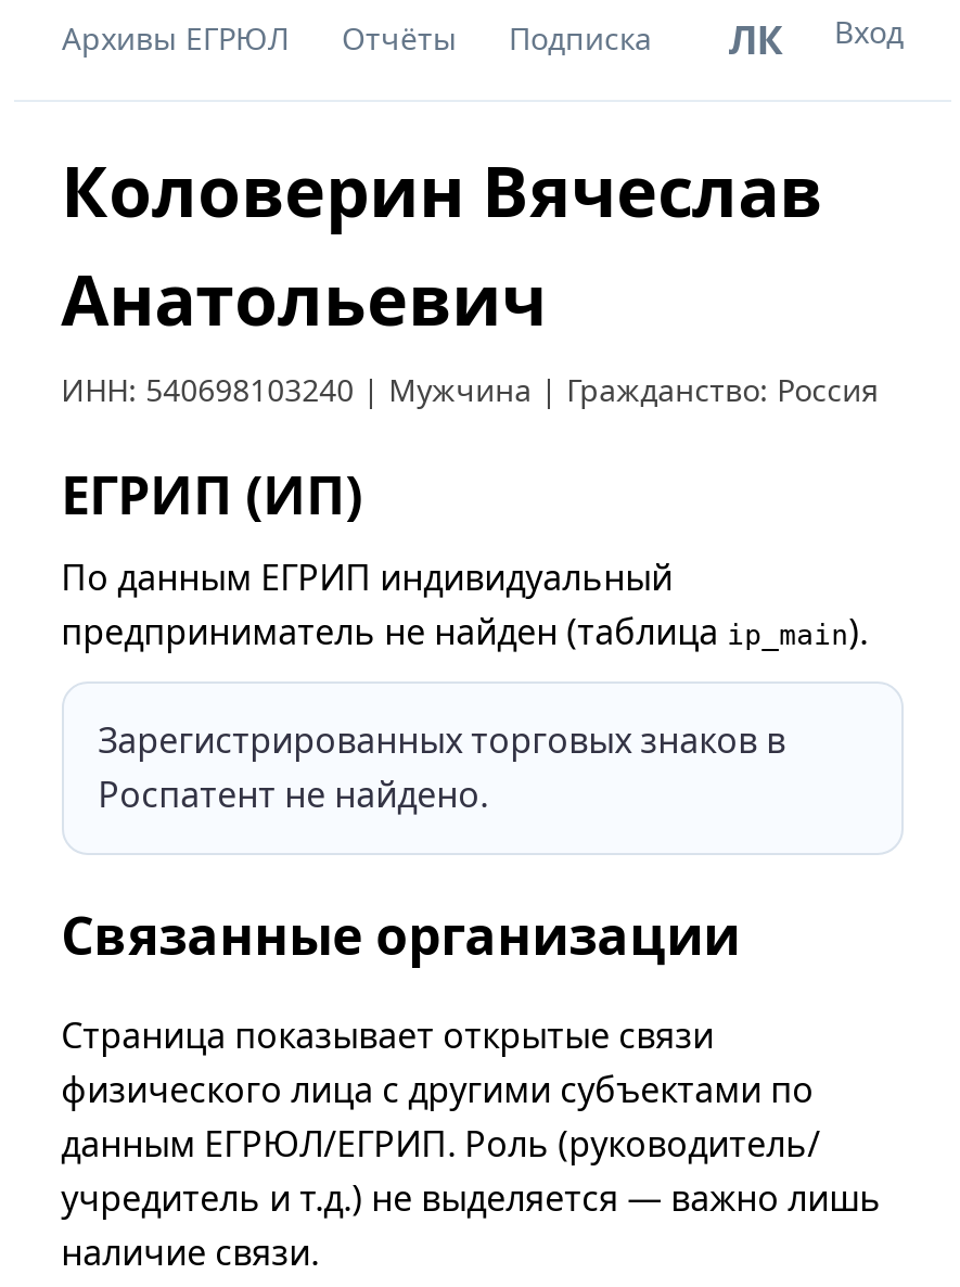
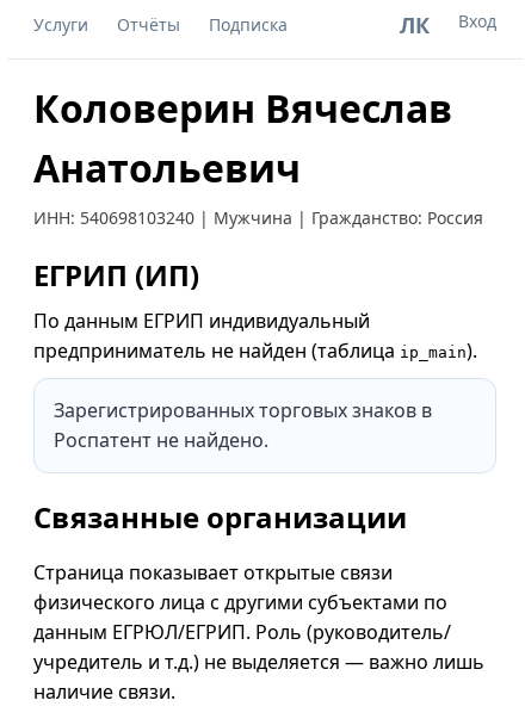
- Архивы ЕГРЮЛ
+ Услуги
